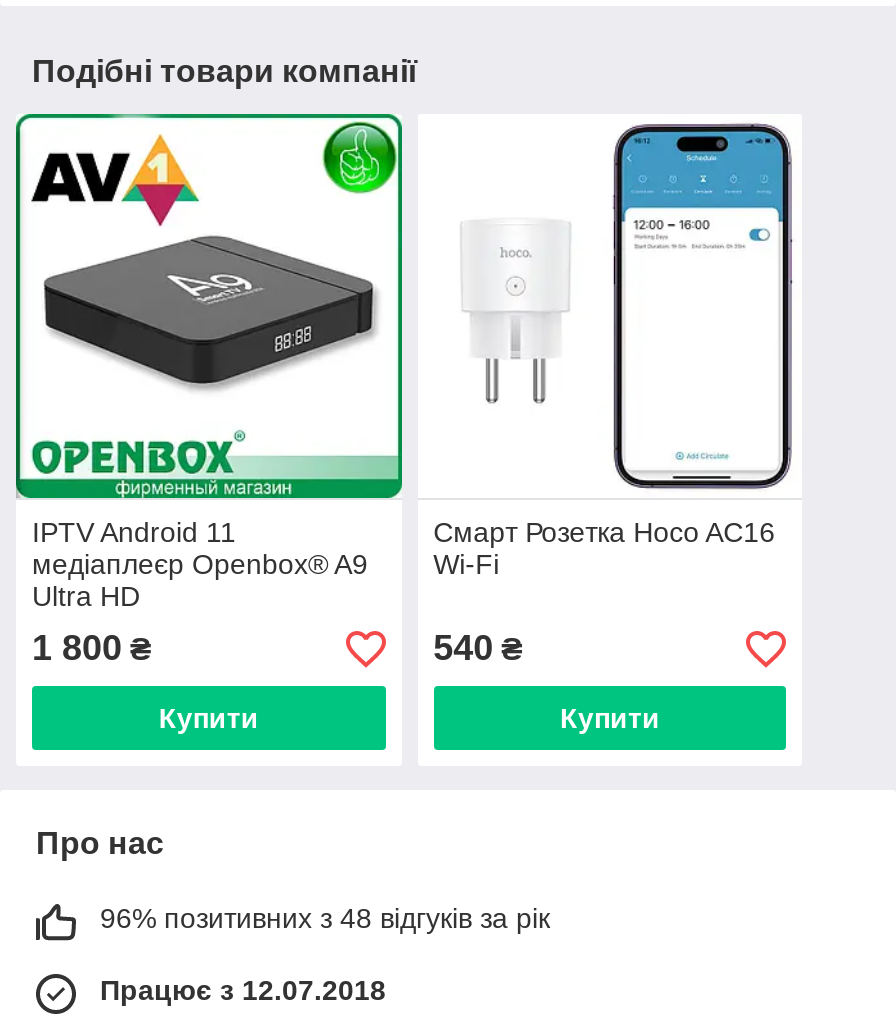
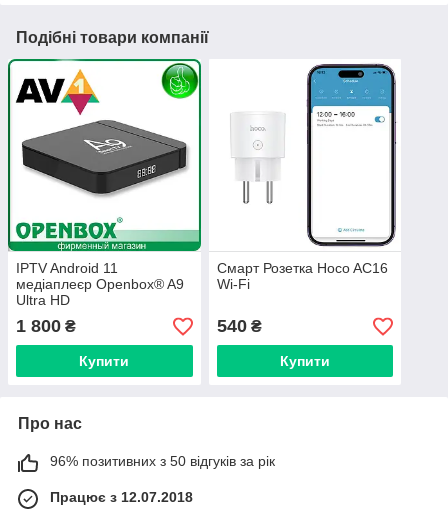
- 96% позитивних з 48 відгуків за рік
+ 96% позитивних з 50 відгуків за рік
